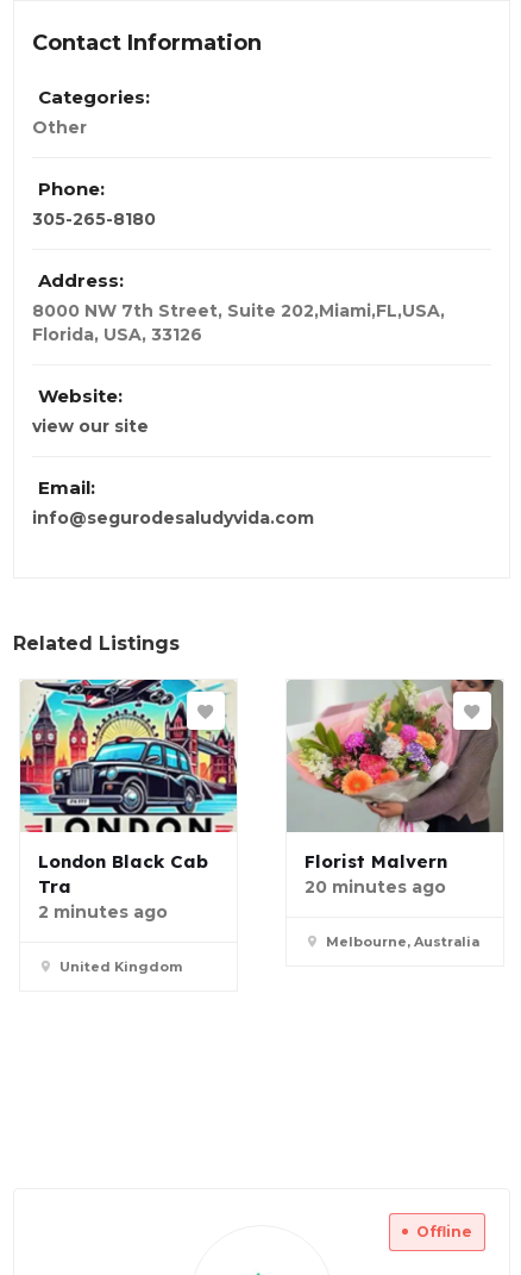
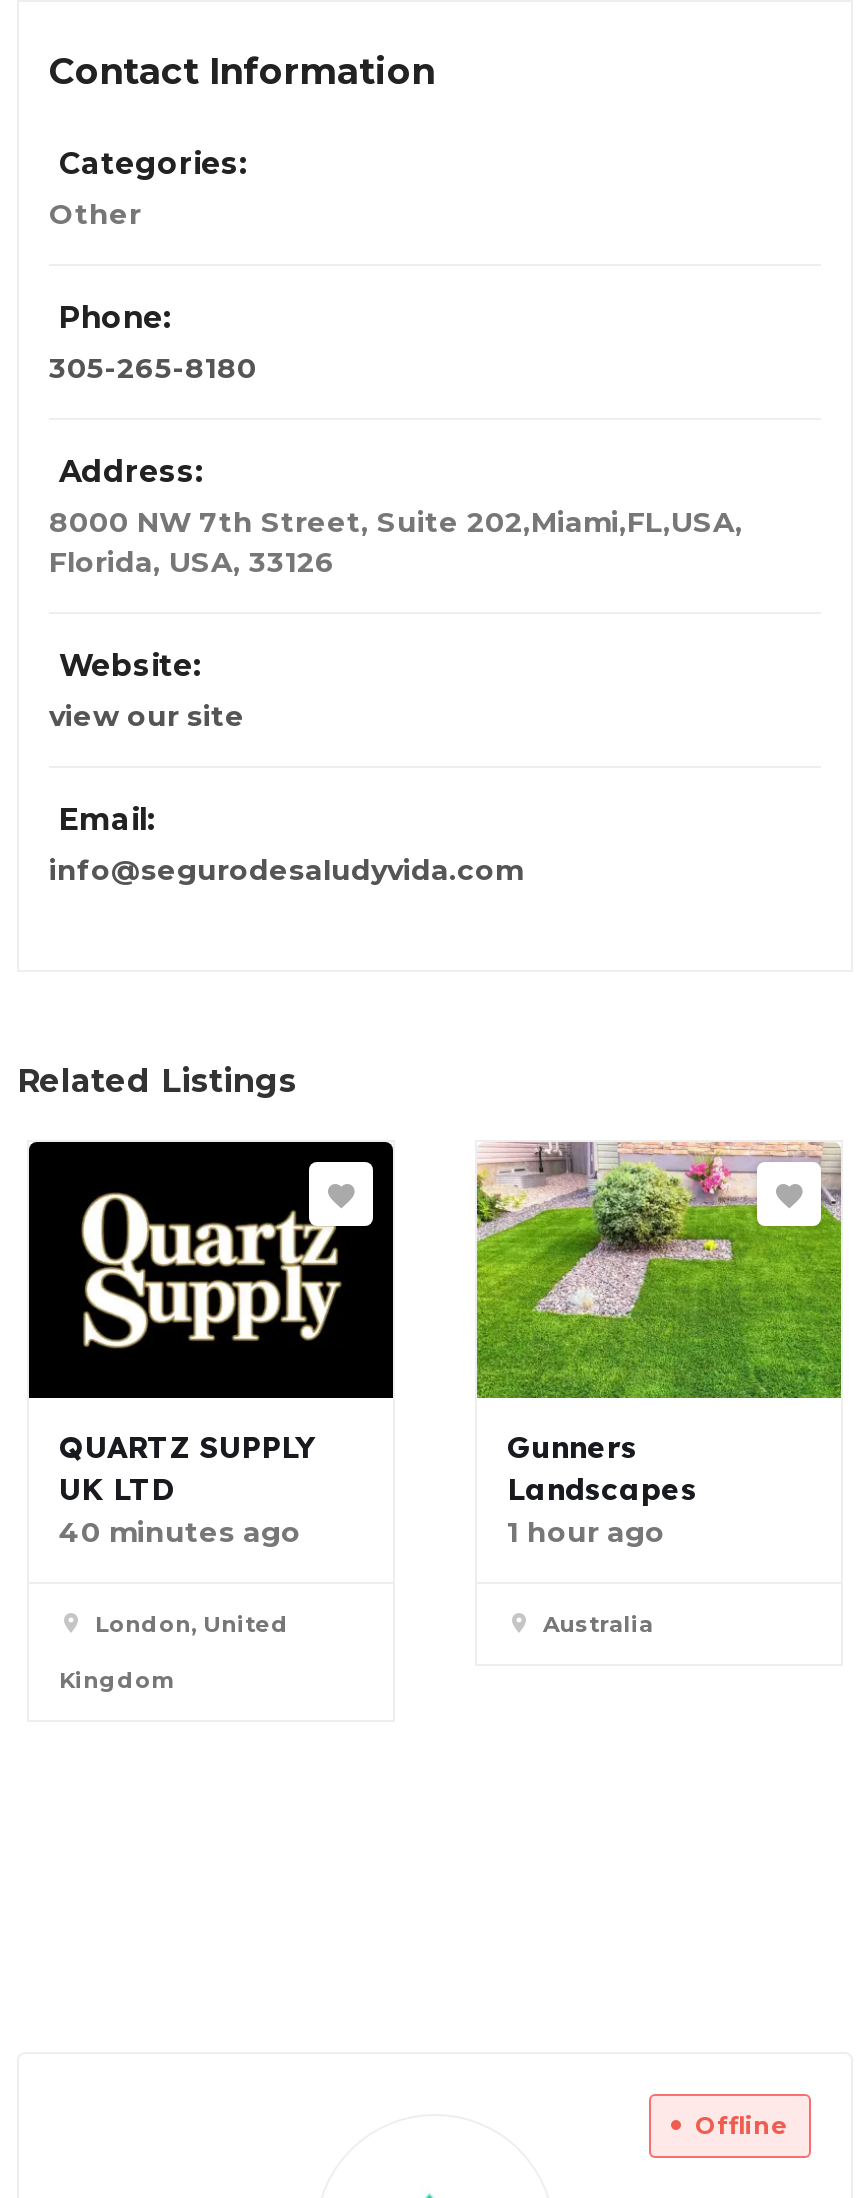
- [image]
- London Black Cab
- Tra
- 2 minutes ago
- United Kingdom
+ [image]
+ QUARTZ SUPPLY
+ UK LTD
+ 40 minutes ago
+ London, United
+ Kingdom

- [image]
- Florist Malvern
- 20 minutes ago
- Melbourne, Australia
+ [image]
+ Gunners
+ Landscapes
+ 1 hour ago
+ Australia
